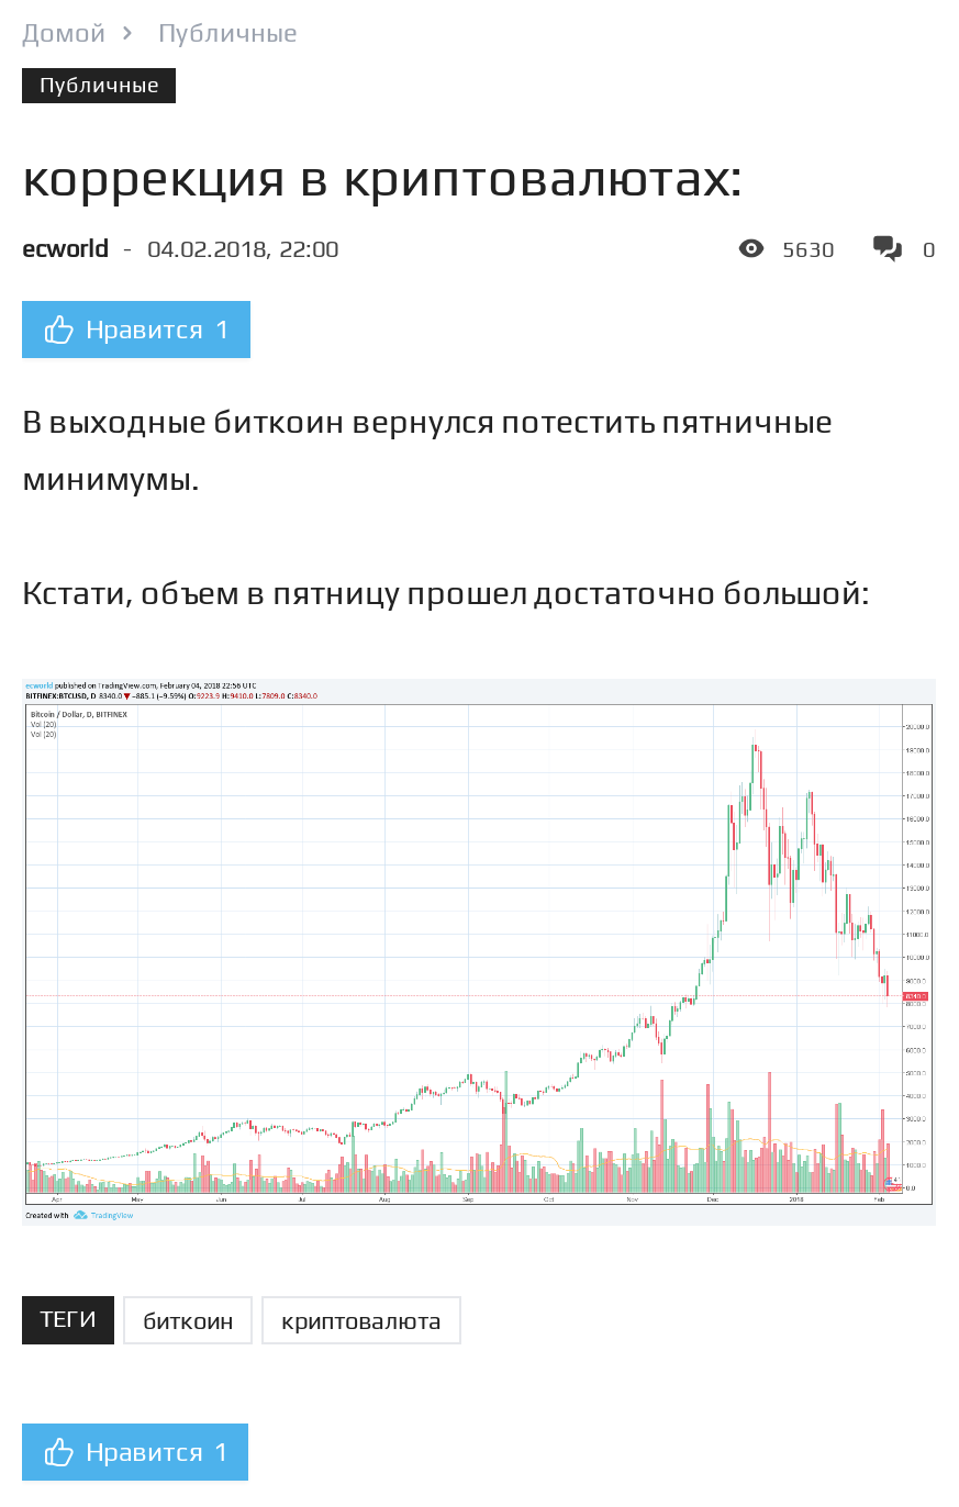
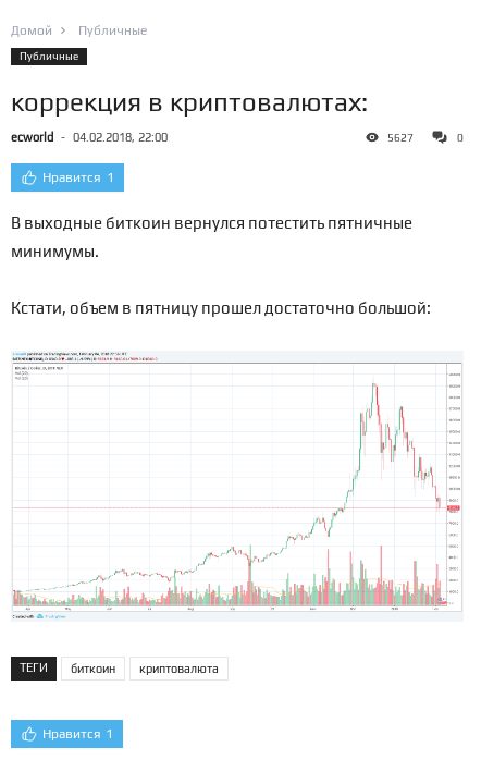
- 5630
+ 5627
